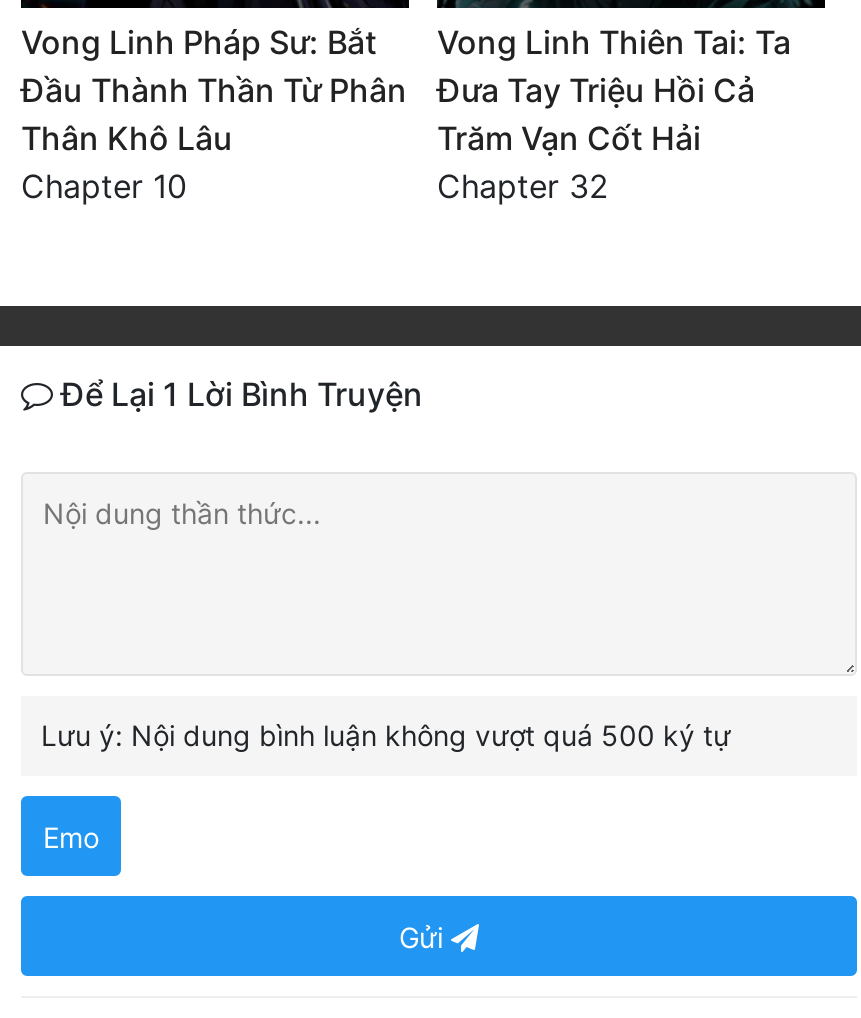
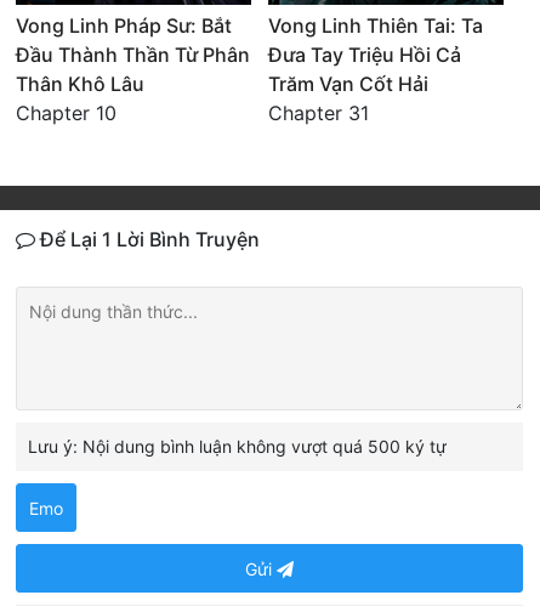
- Chapter 32
+ Chapter 31
